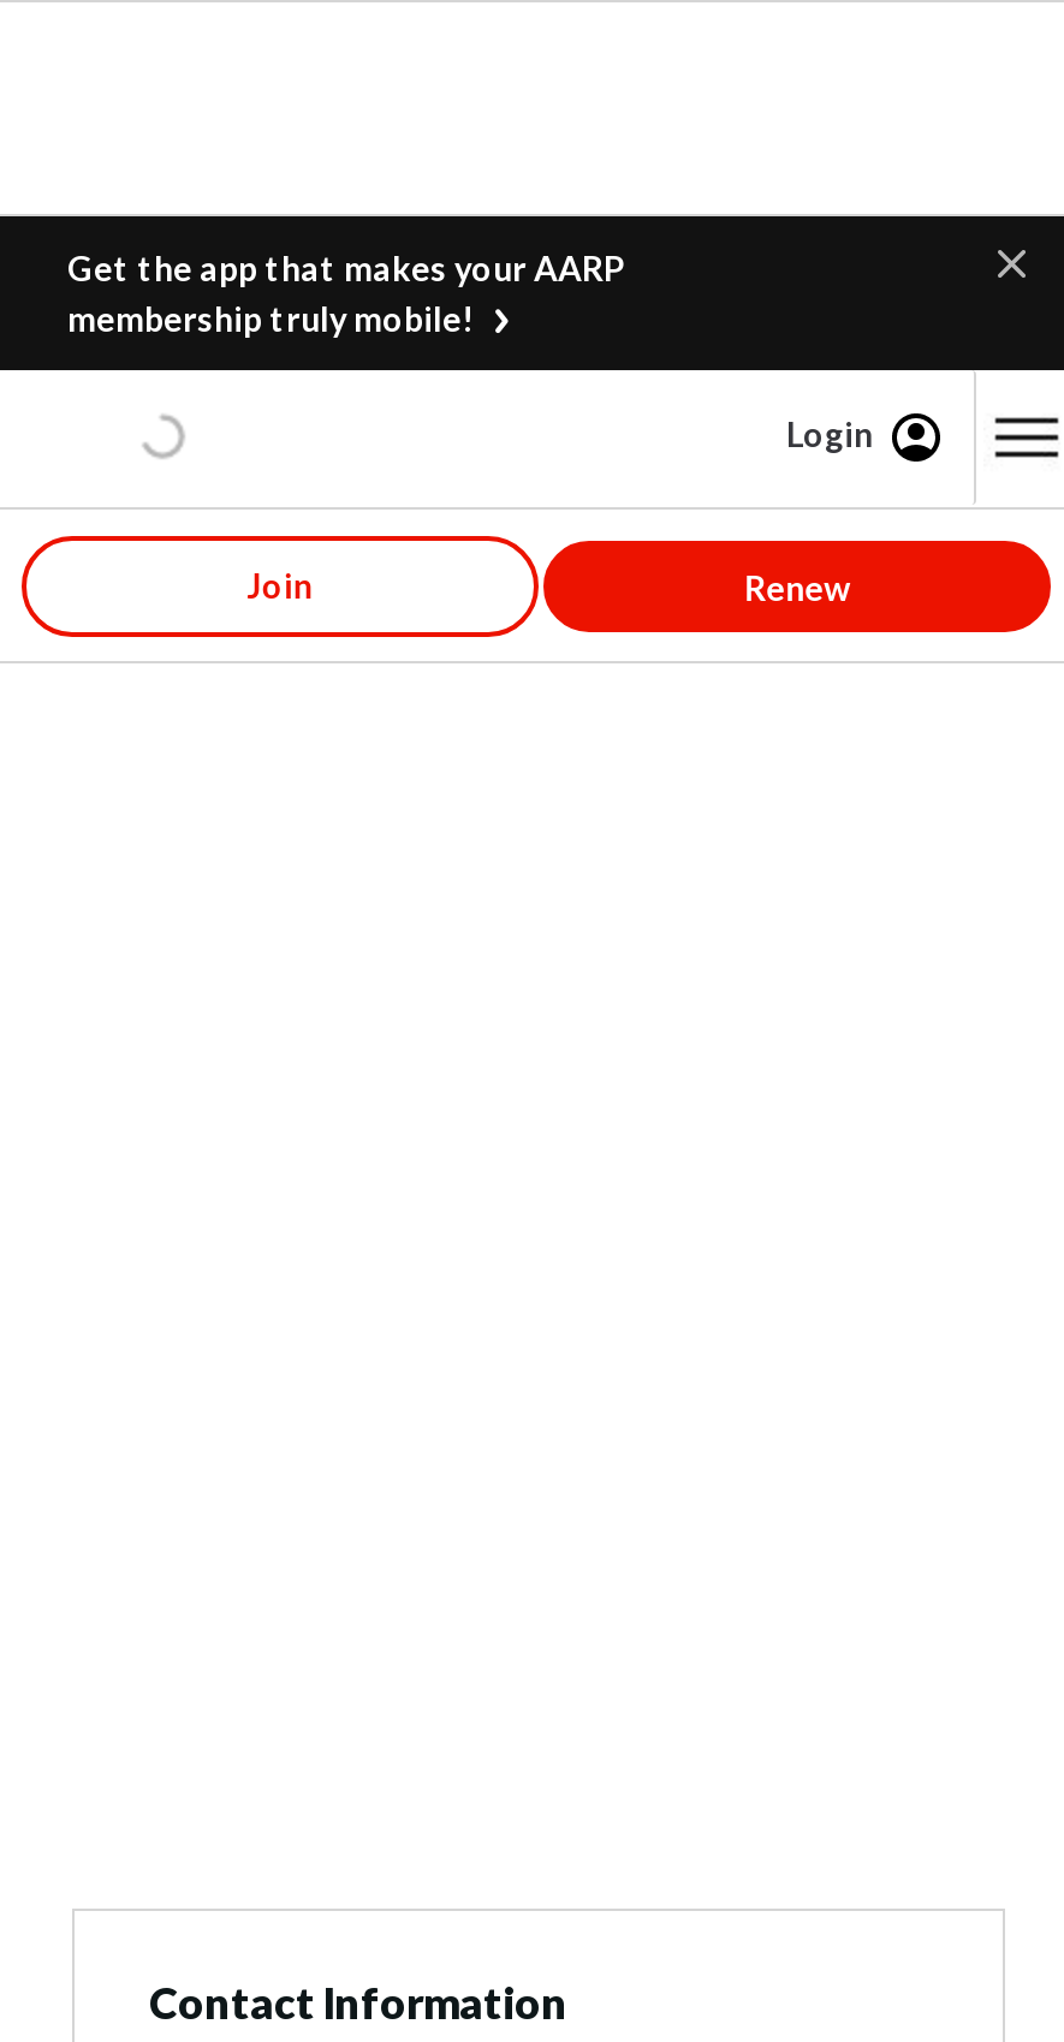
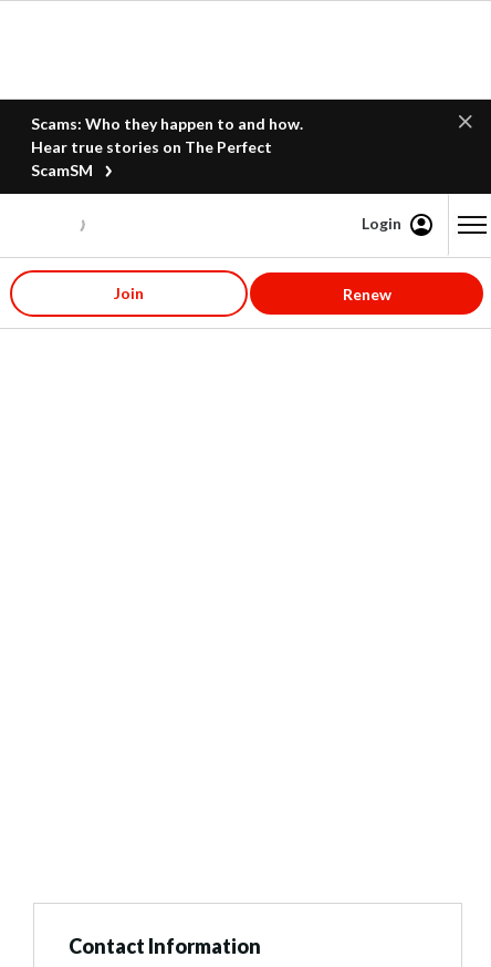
- Get the app that makes your AARP
- membership truly mobile!
+ Scams: Who they happen to and how.
+ Hear true stories on The Perfect
+ ScamSM
